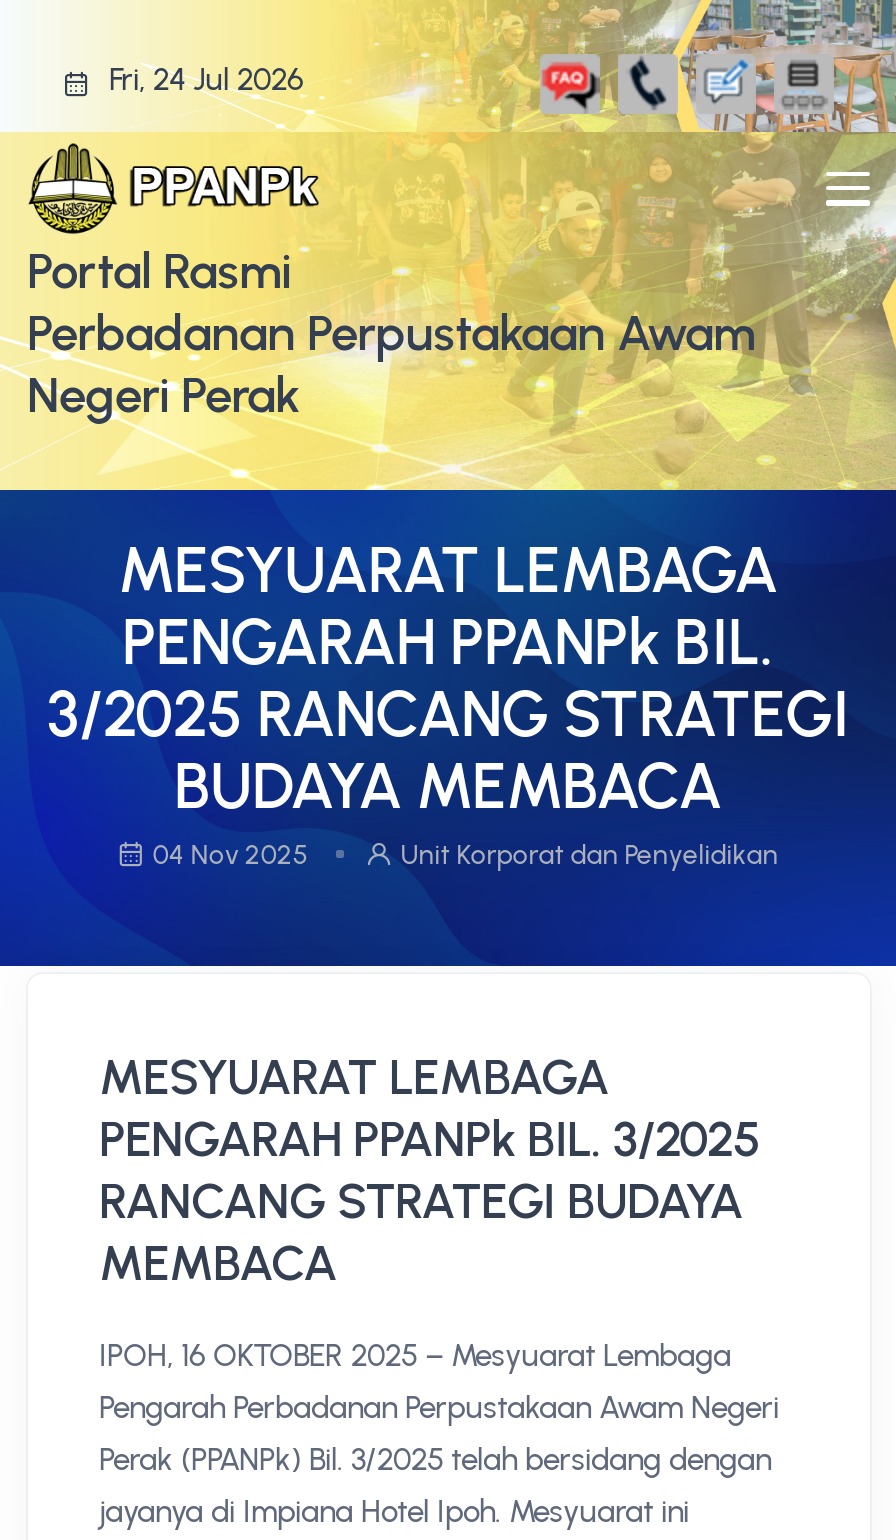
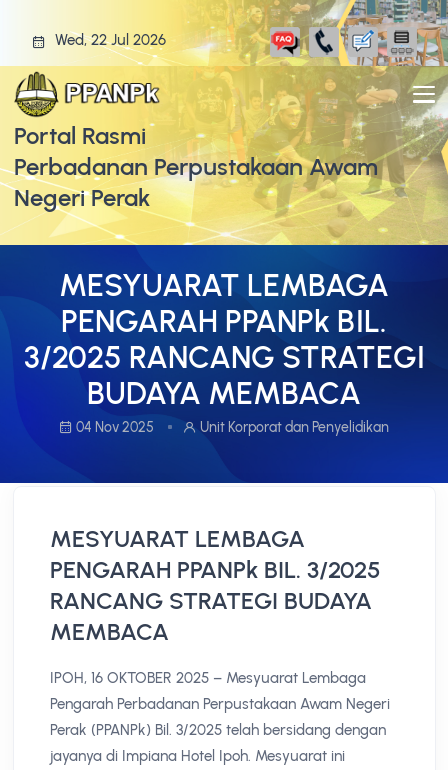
- Fri, 24 Jul 2026
+ Wed, 22 Jul 2026
